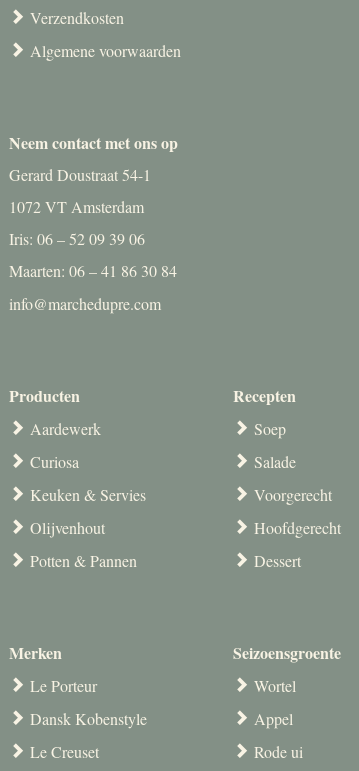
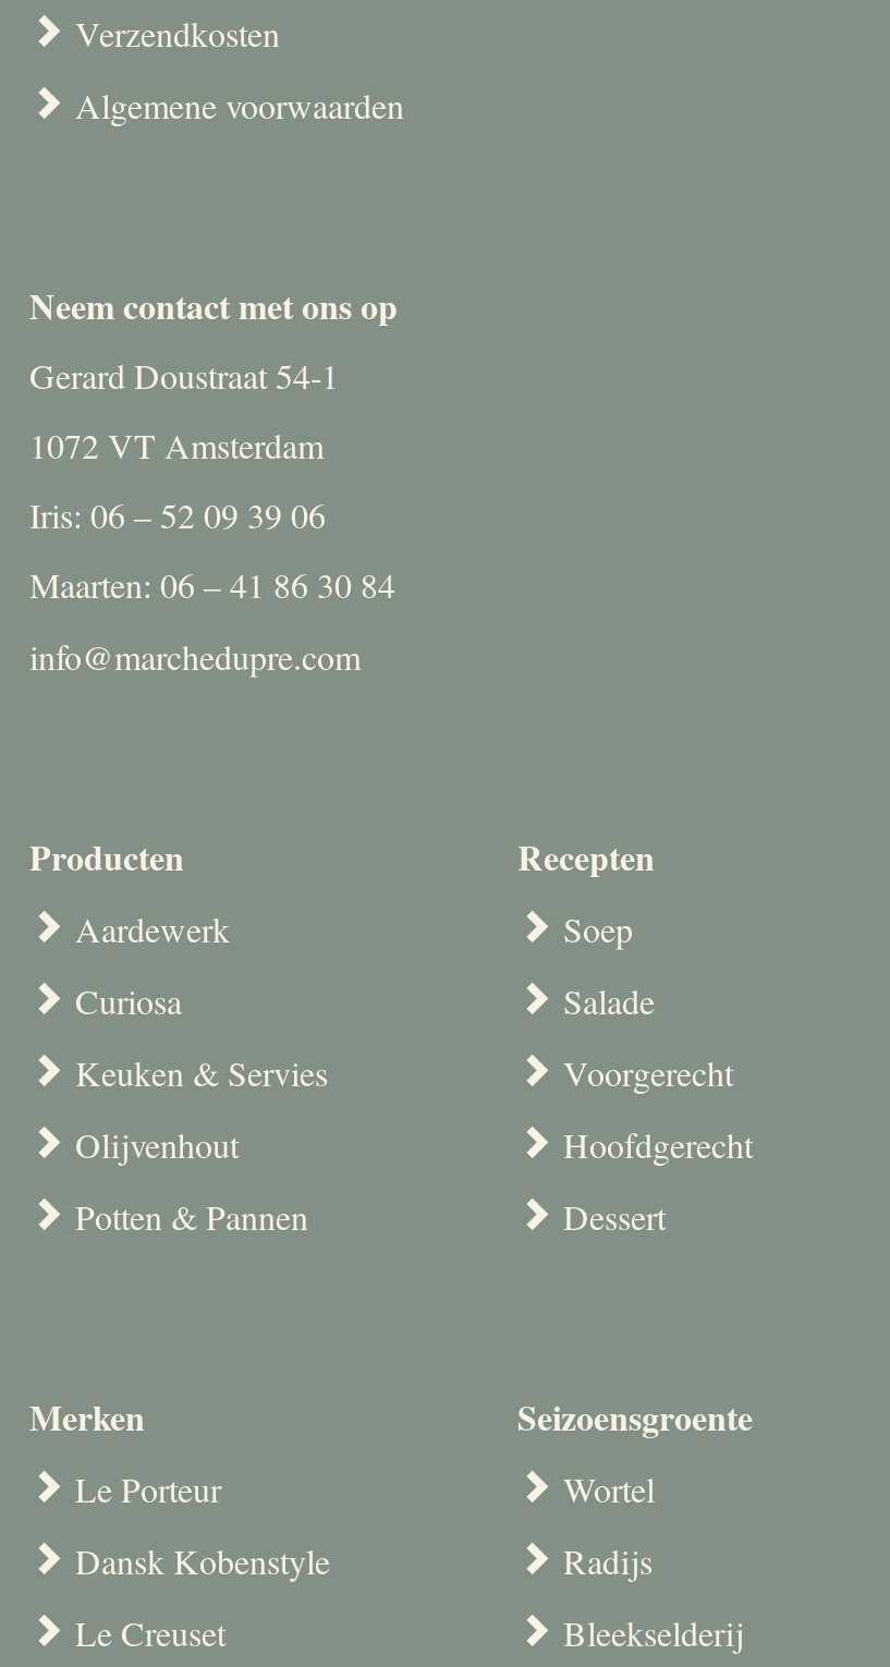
- Appel
+ Radijs

- Rode ui
+ Bleekselderij
